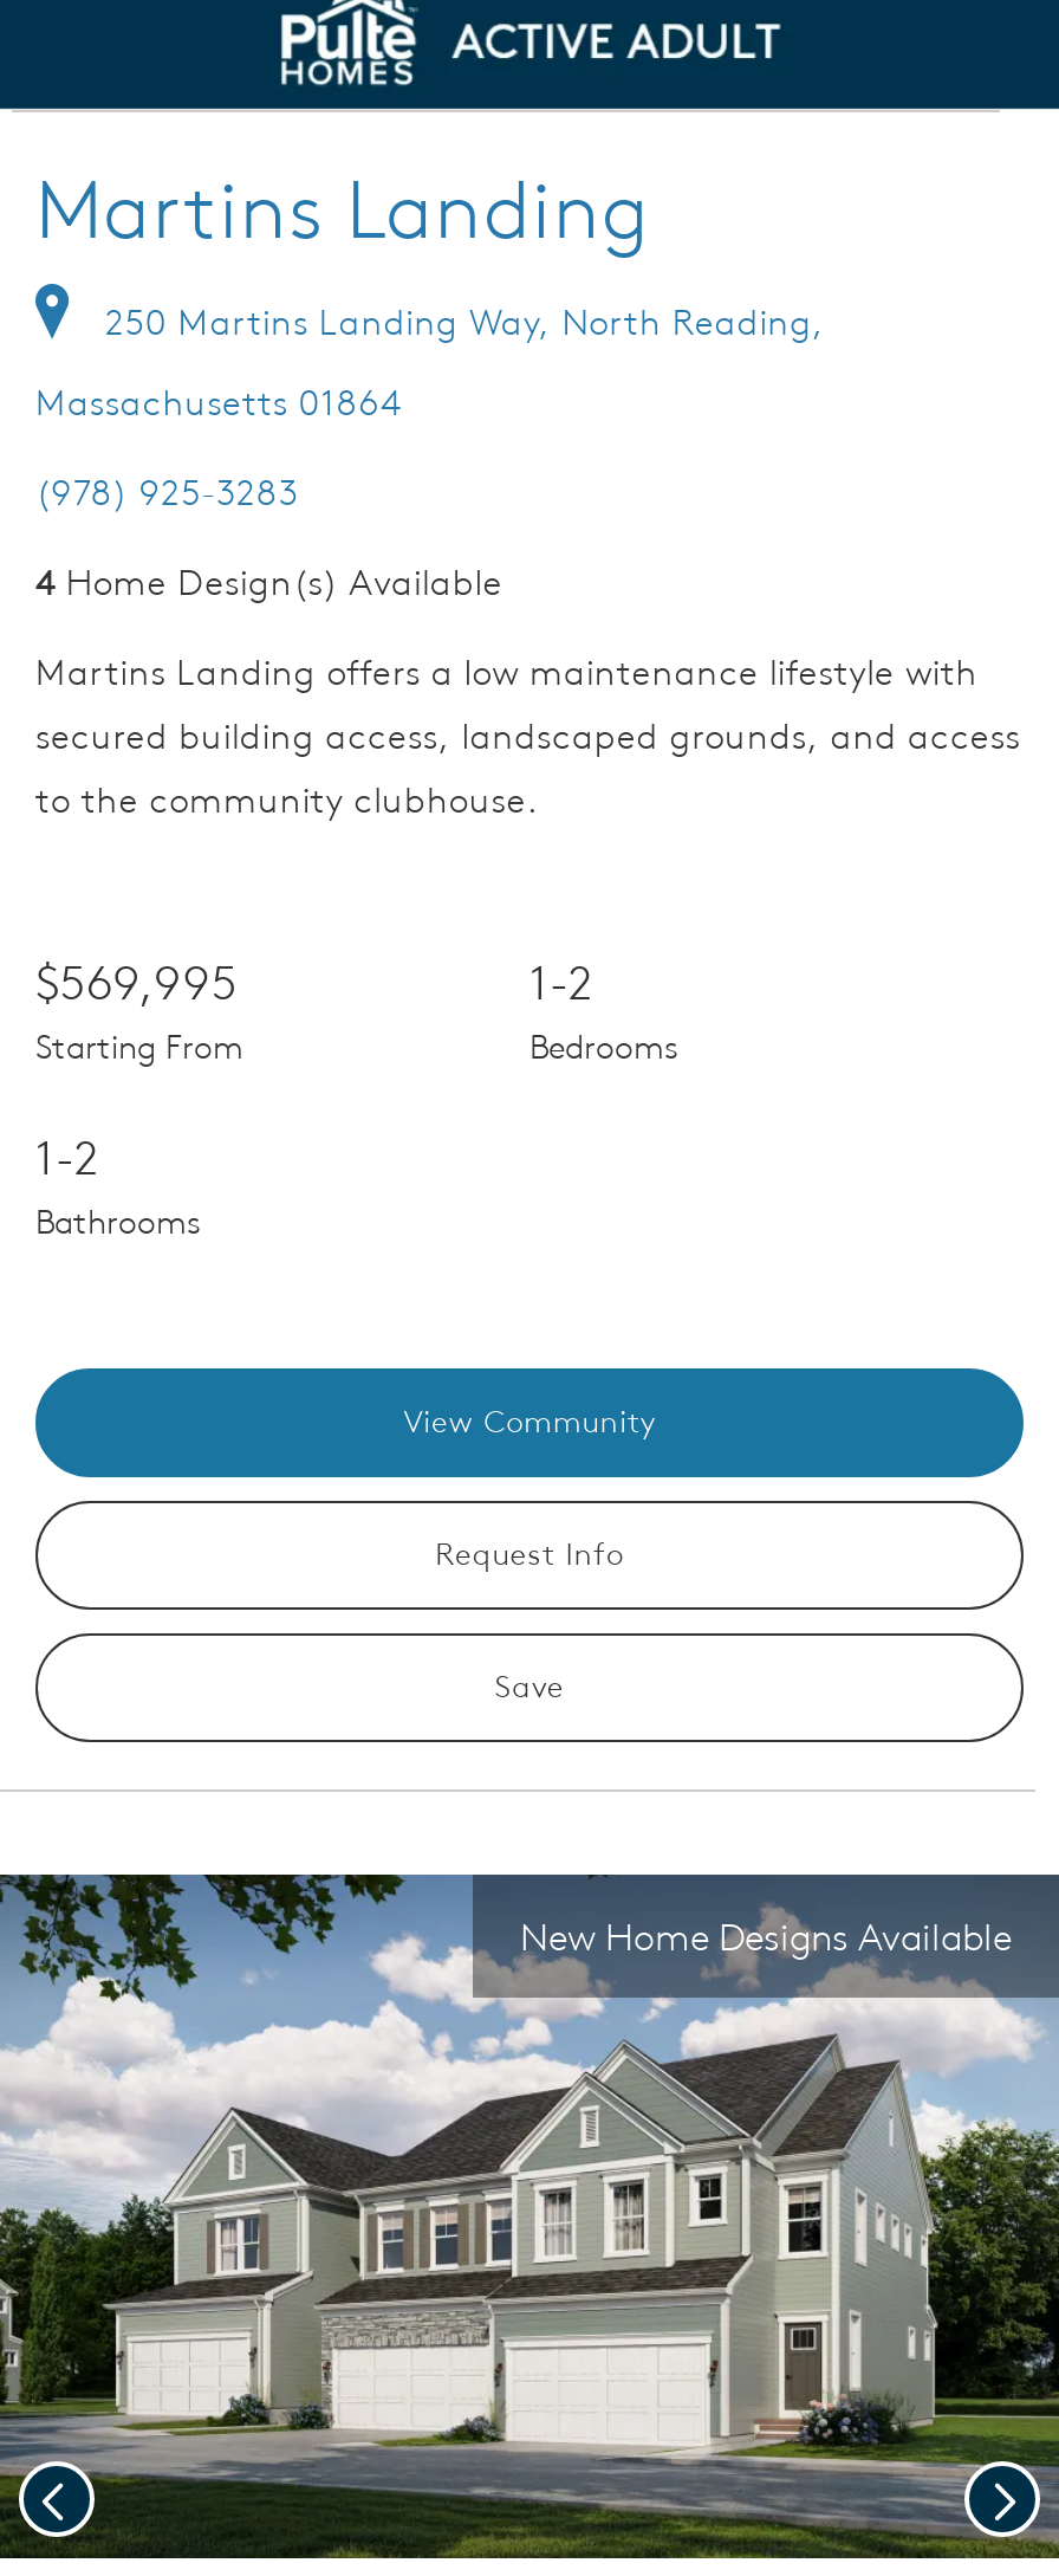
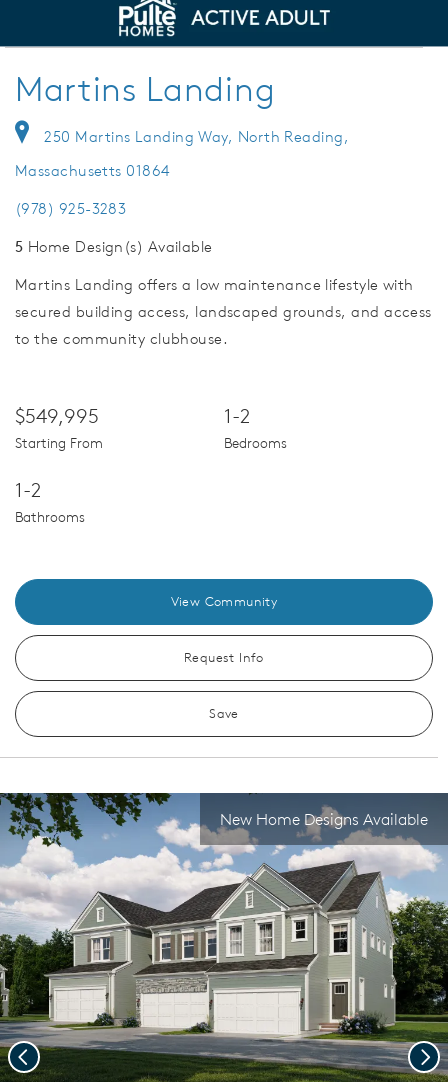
- 4 Home Design(s) Available
+ 5 Home Design(s) Available

- $569,995
+ $549,995
